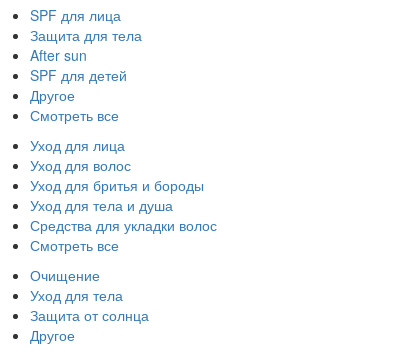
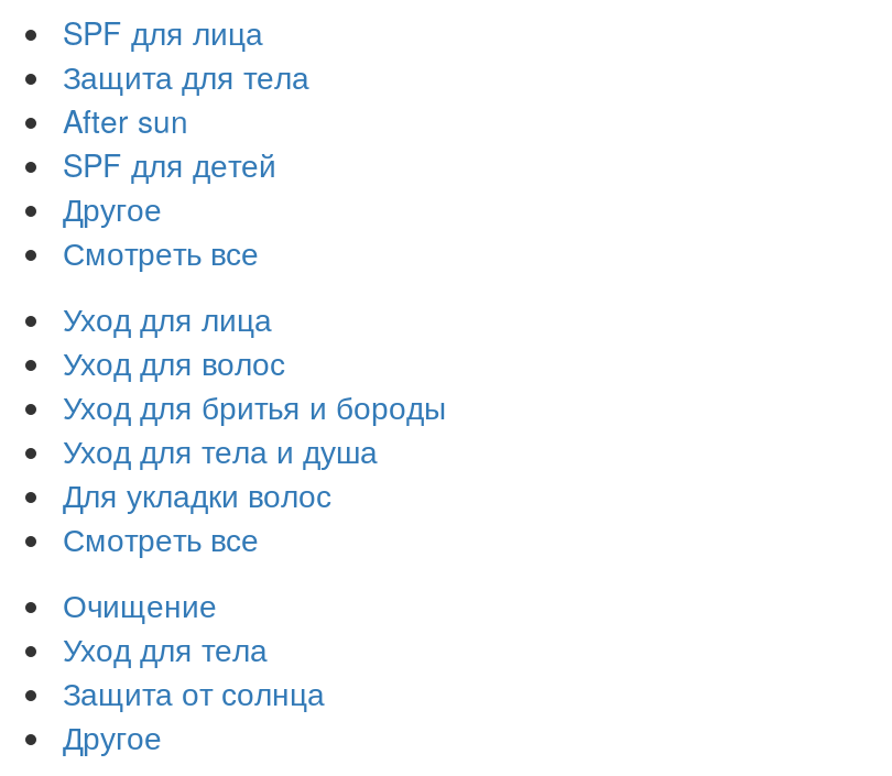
- Средства для укладки волос
+ Для укладки волос
